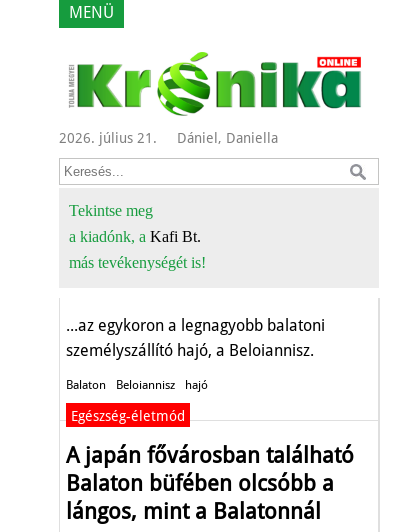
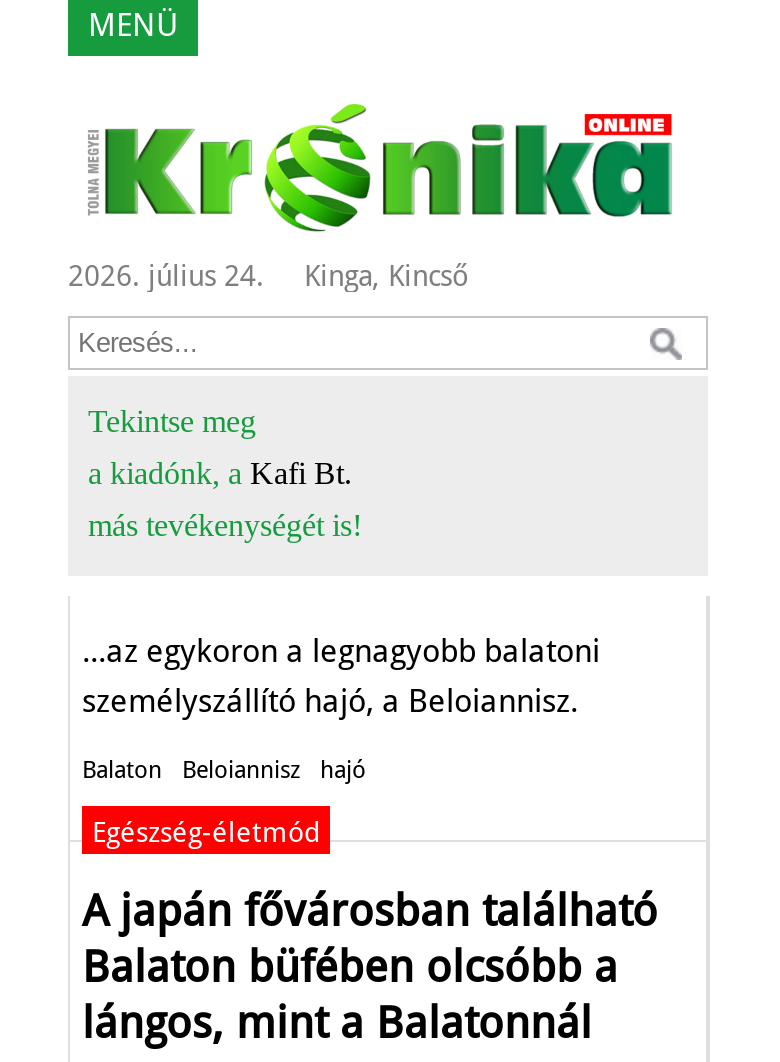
- 2026. július 21.
- Dániel, Daniella
+ 2026. július 24.
+ Kinga, Kincső
